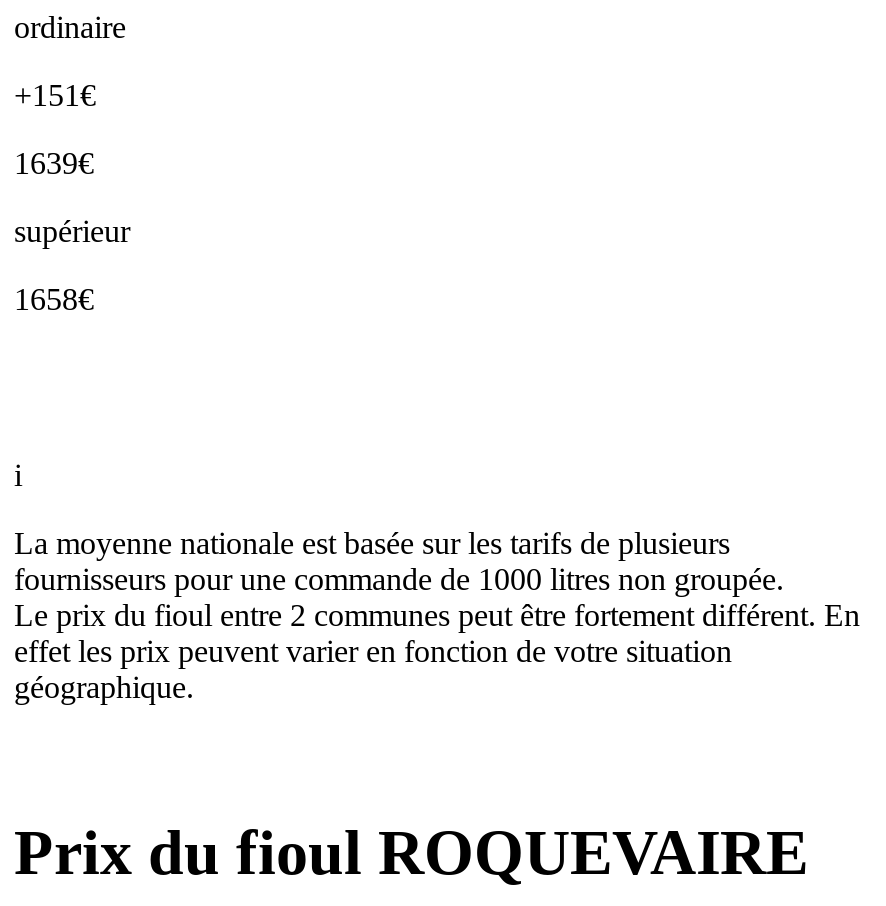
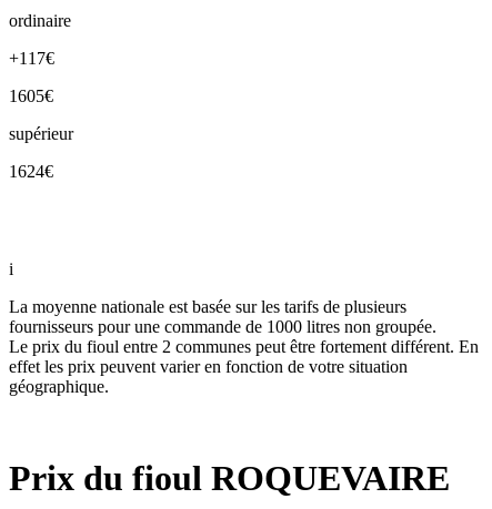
- +151€
+ +117€

- 1639€
+ 1605€

- 1658€
+ 1624€
